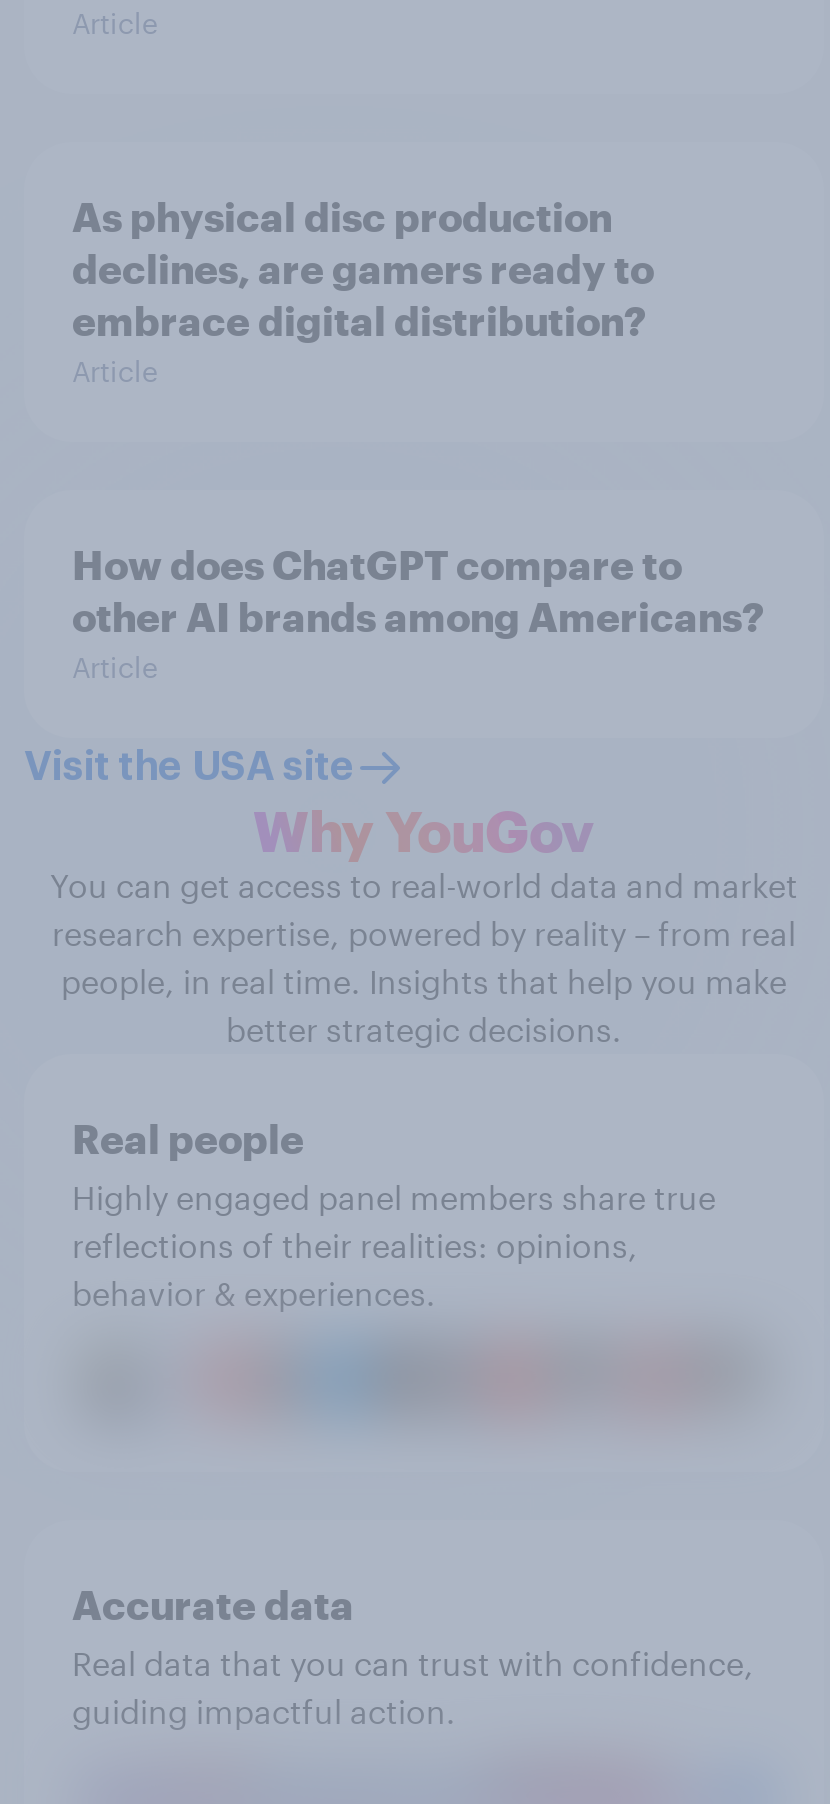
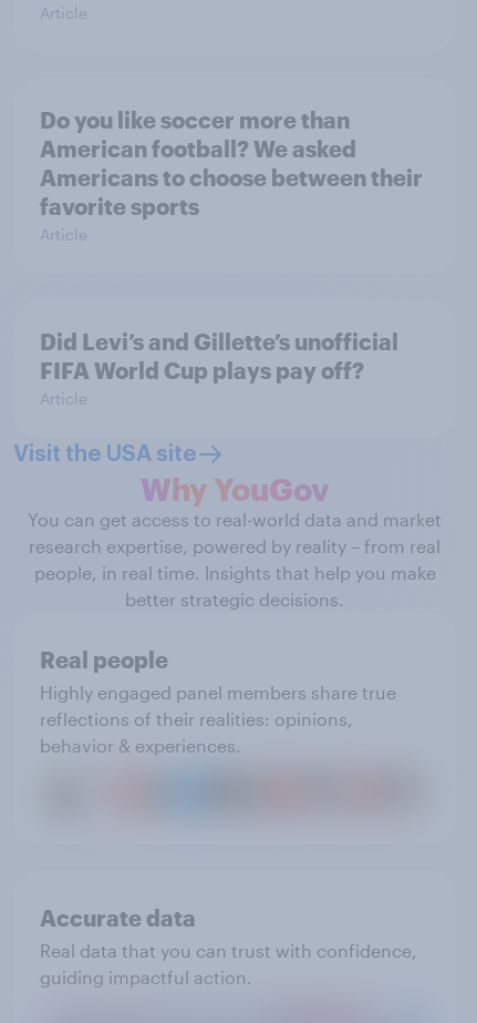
- As physical disc production
- declines, are gamers ready to
- embrace digital distribution?
+ Do you like soccer more than
+ American football? We asked
+ Americans to choose between their
+ favorite sports

- How does ChatGPT compare to
- other AI brands among Americans?
+ Did Levi’s and Gillette’s unofficial
+ FIFA World Cup plays pay off?
